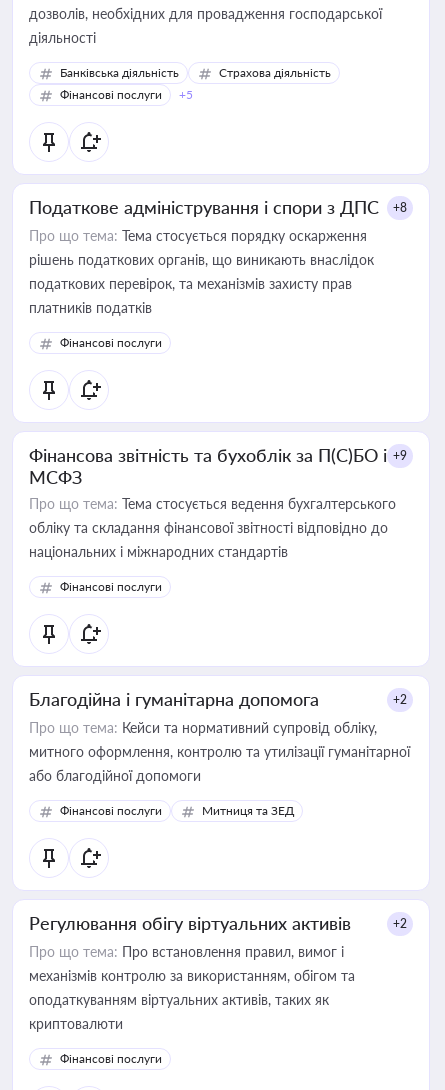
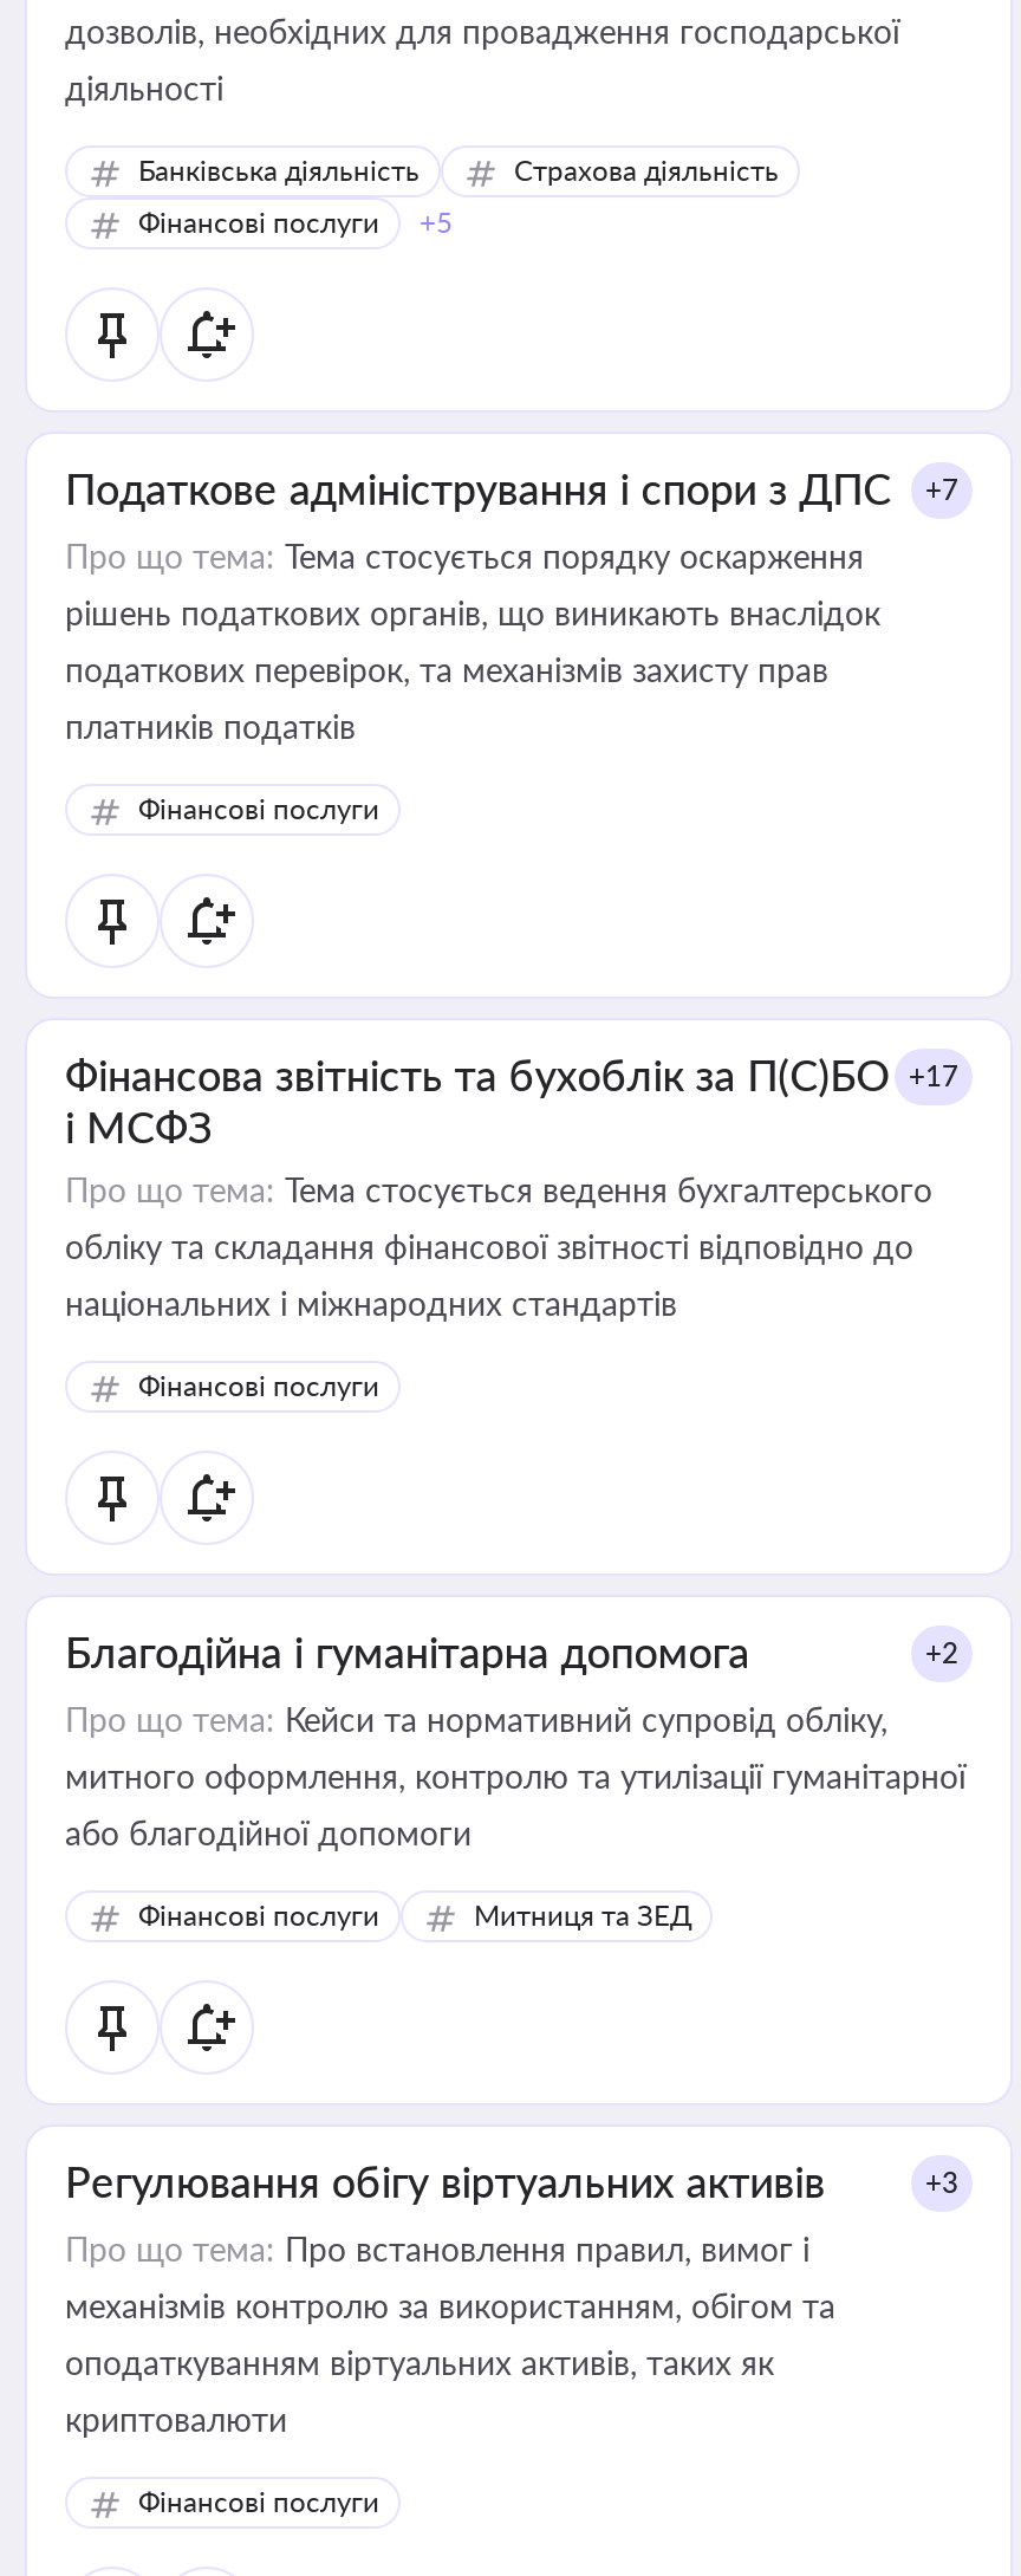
- Податкове адміністрування і спори з ДПС +8
+ Податкове адміністрування і спори з ДПС +7

- +9
+ +17

- +2
+ +3
